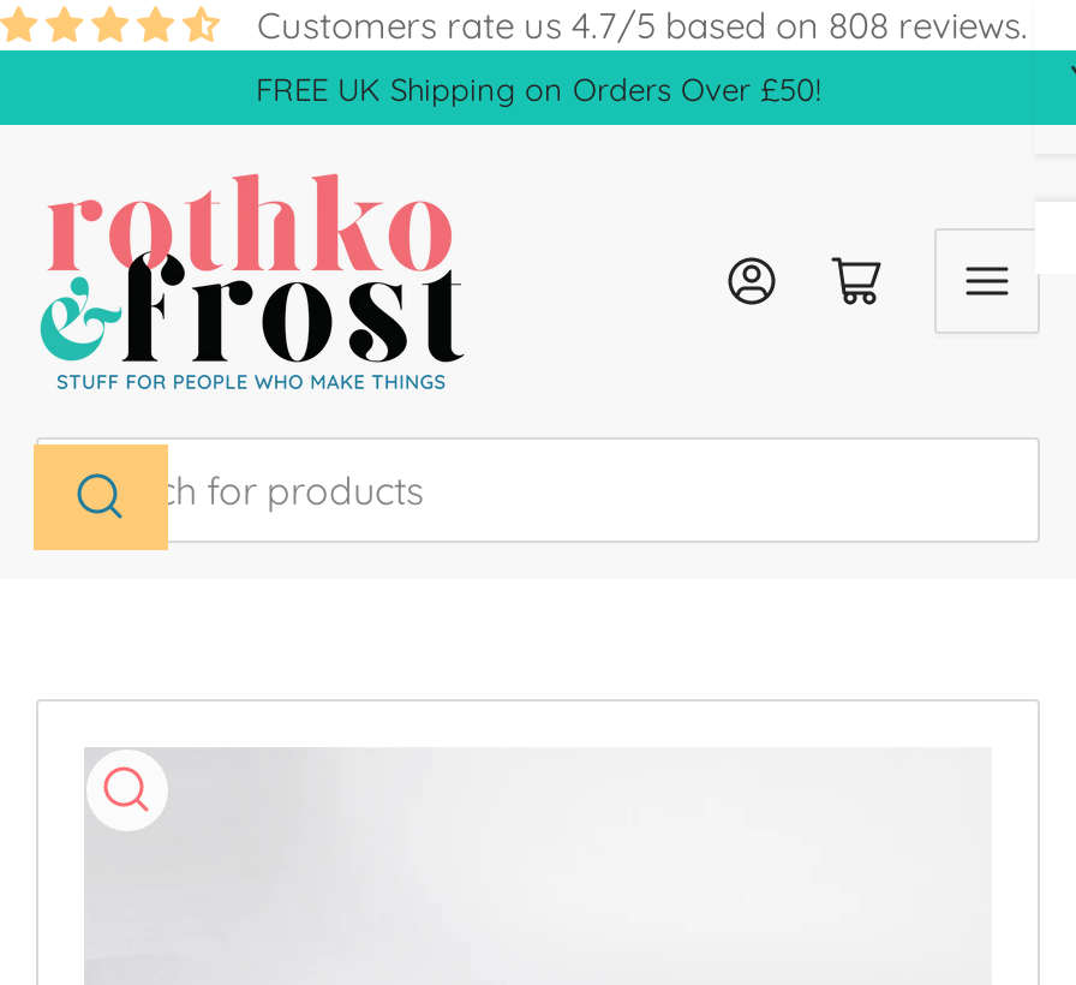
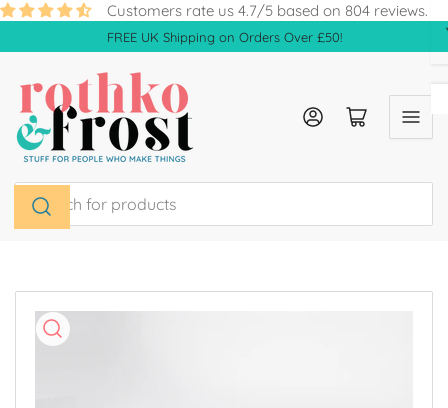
- Customers rate us 4.7/5 based on 808 reviews.
+ Customers rate us 4.7/5 based on 804 reviews.
